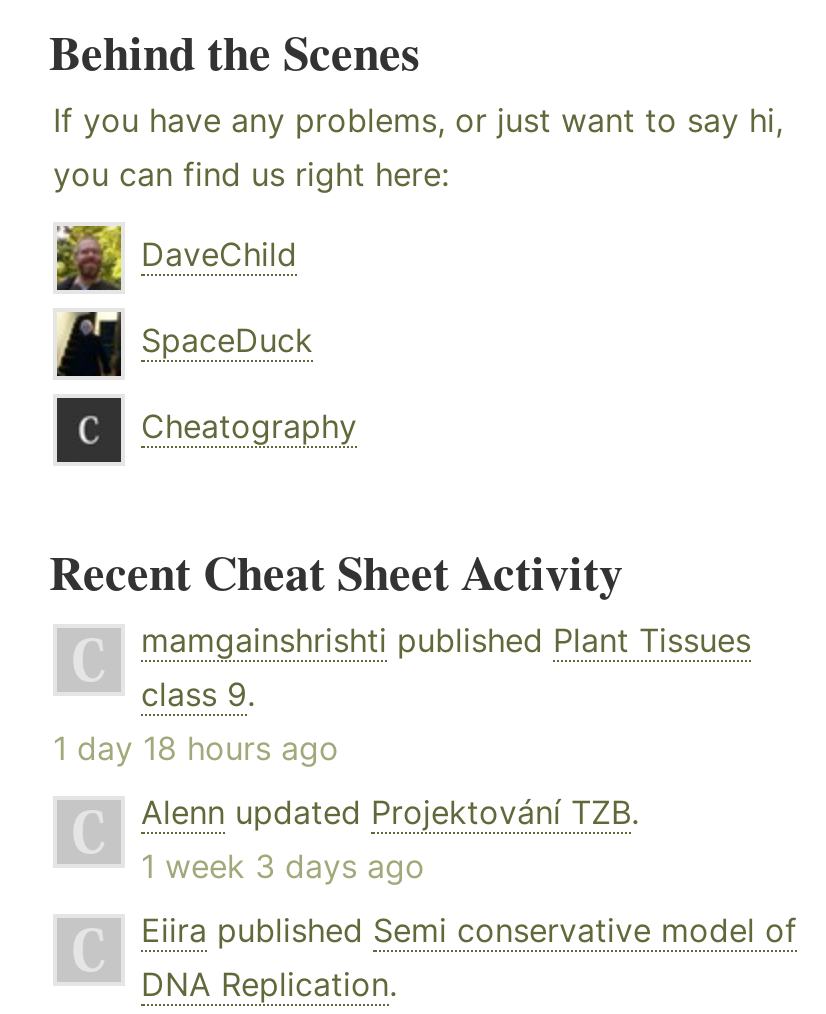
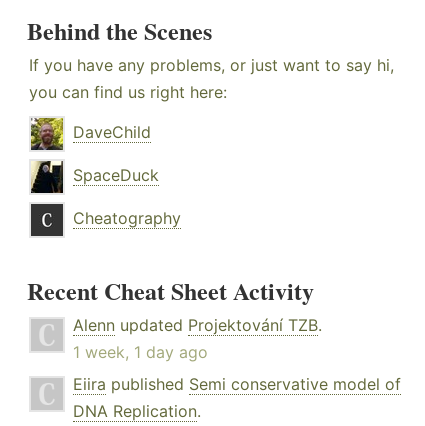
- mamgainshrishti published Plant Tissues
- class 9.
- 1 day 18 hours ago

- 1 week 3 days ago
+ 1 week, 1 day ago
